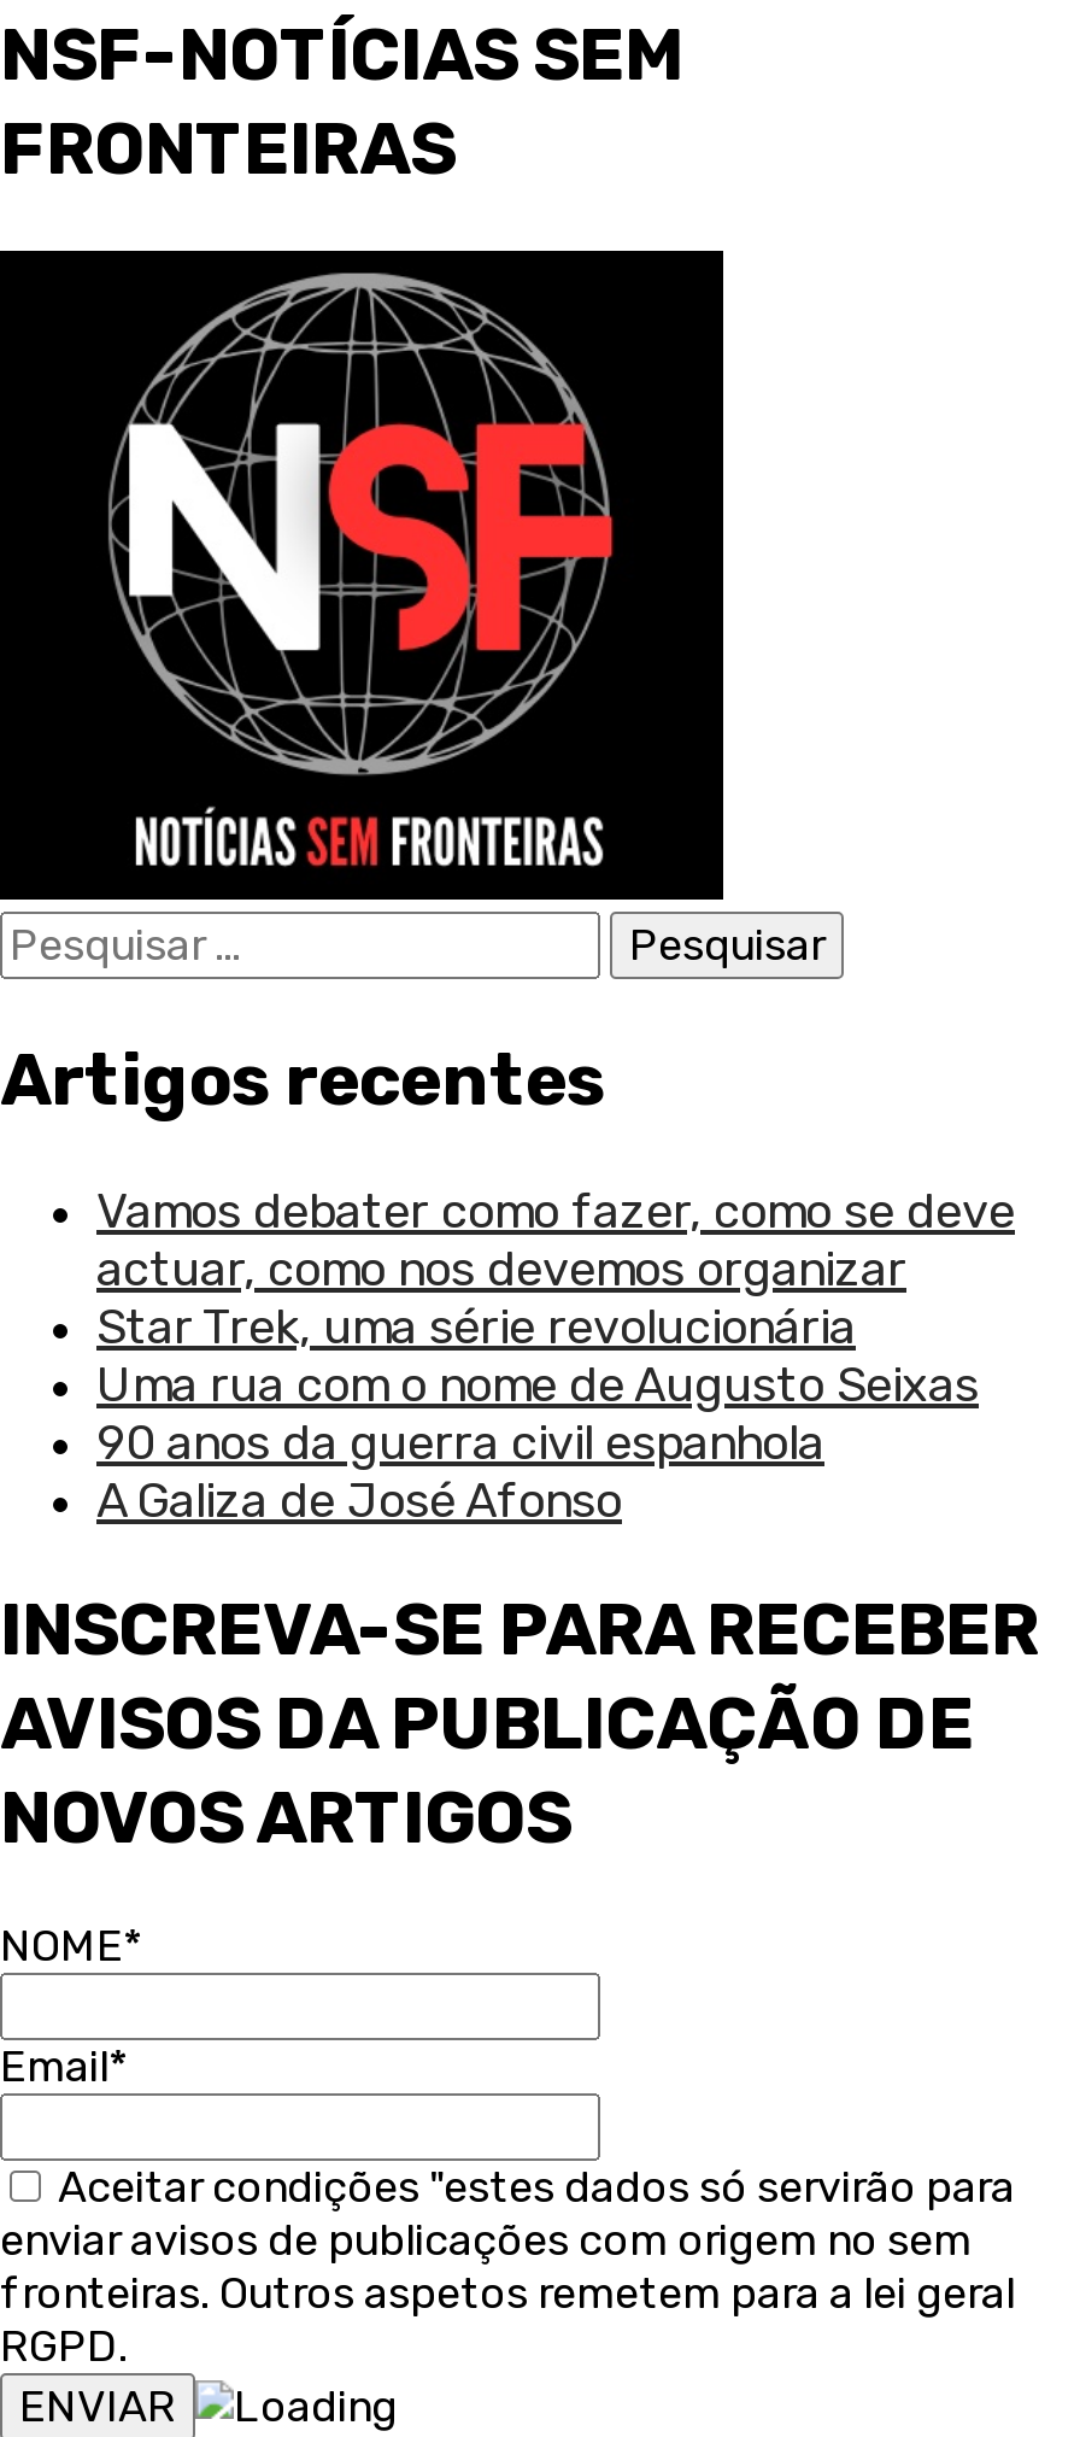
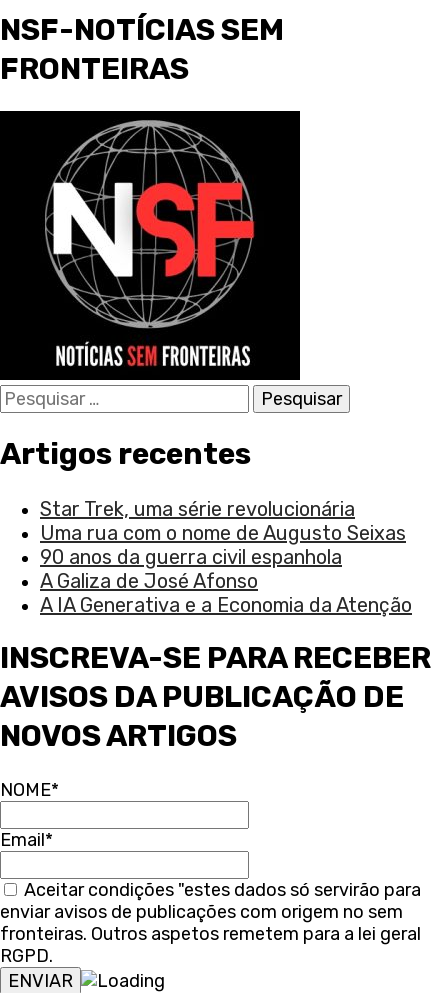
- Vamos debater como fazer, como se deve
- actuar, como nos devemos organizar

moved up: Star Trek, uma série revolucionária | Uma rua com o nome de Augusto Seixas | 90 anos da guerra civil espanhola | A Galiza de José Afonso

+ A IA Generativa e a Economia da Atenção
